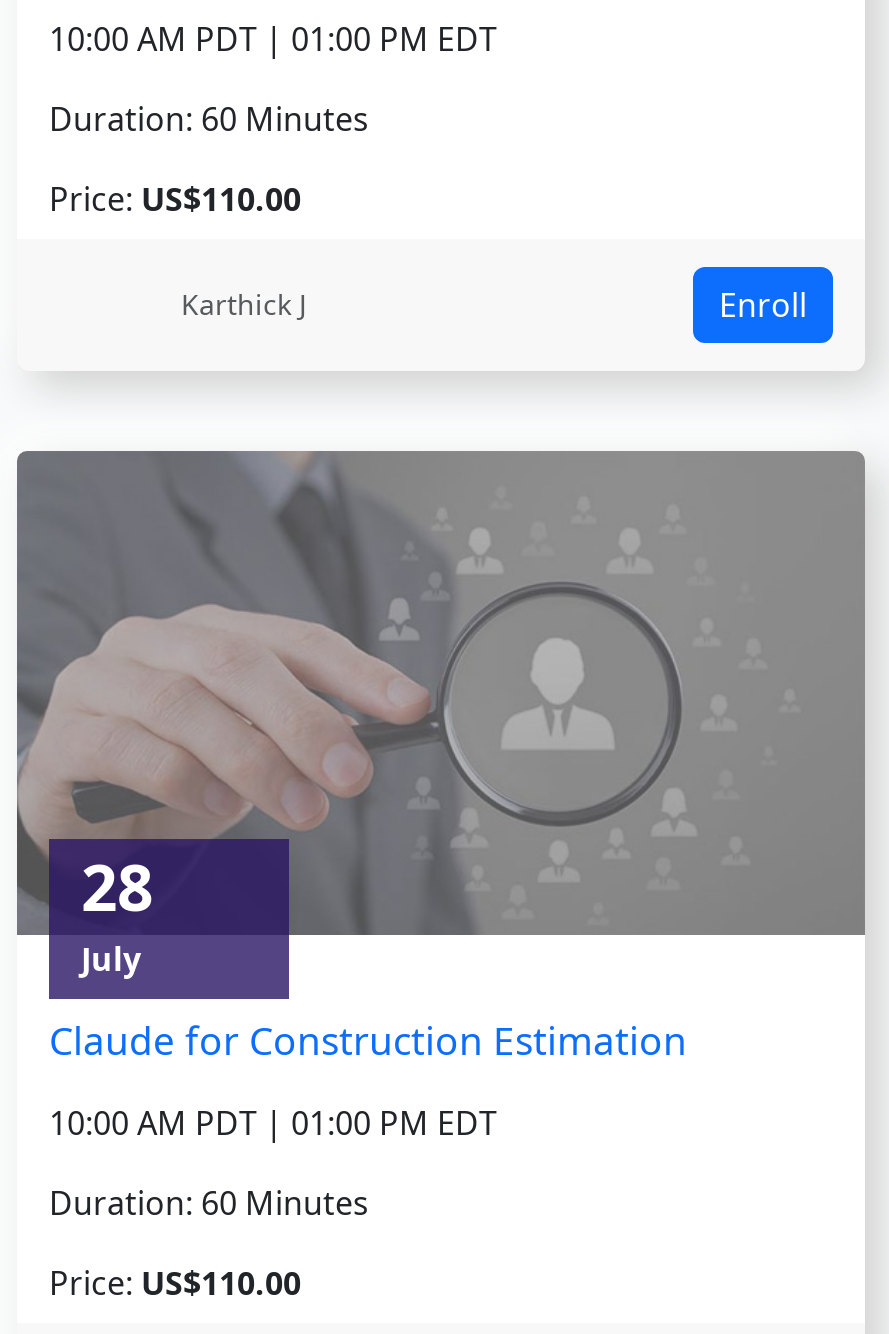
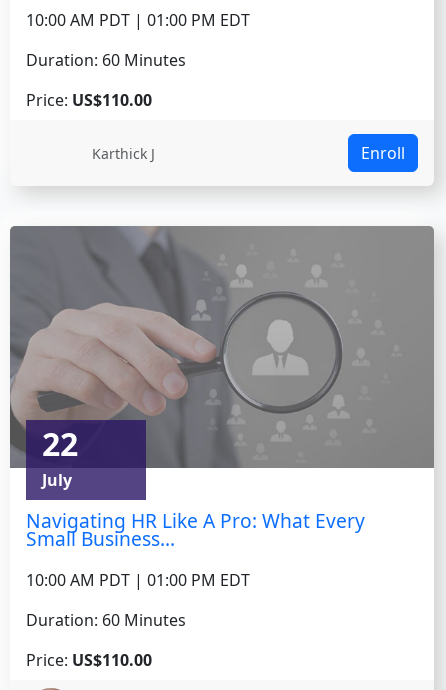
- 28
+ 22

- Claude for Construction Estimation
+ Navigating HR Like A Pro: What Every
+ Small Business...
